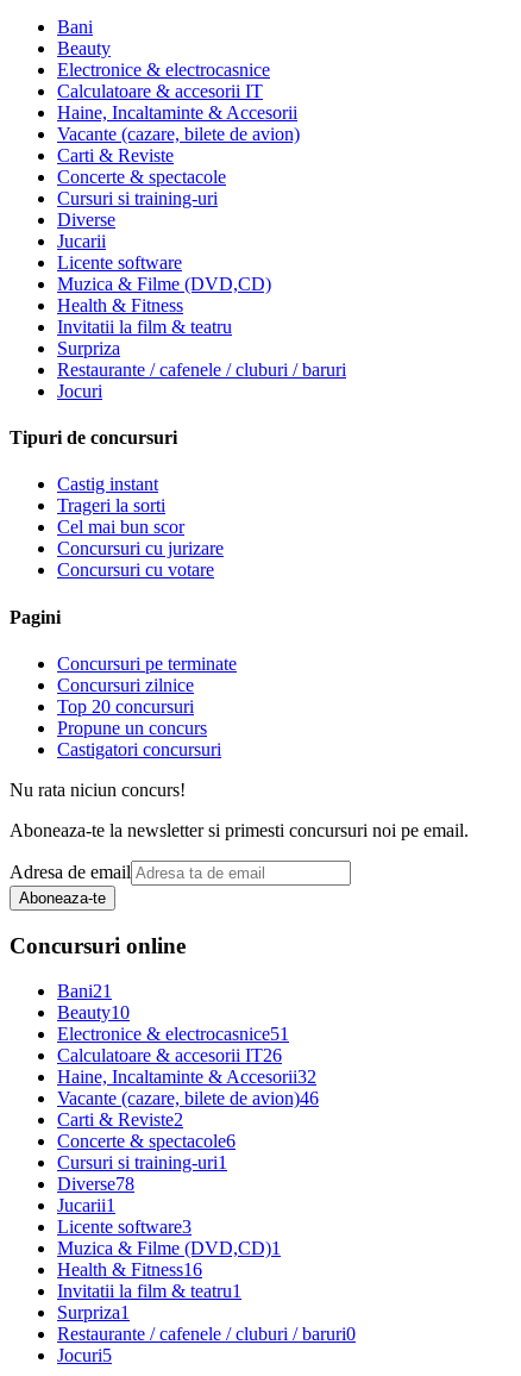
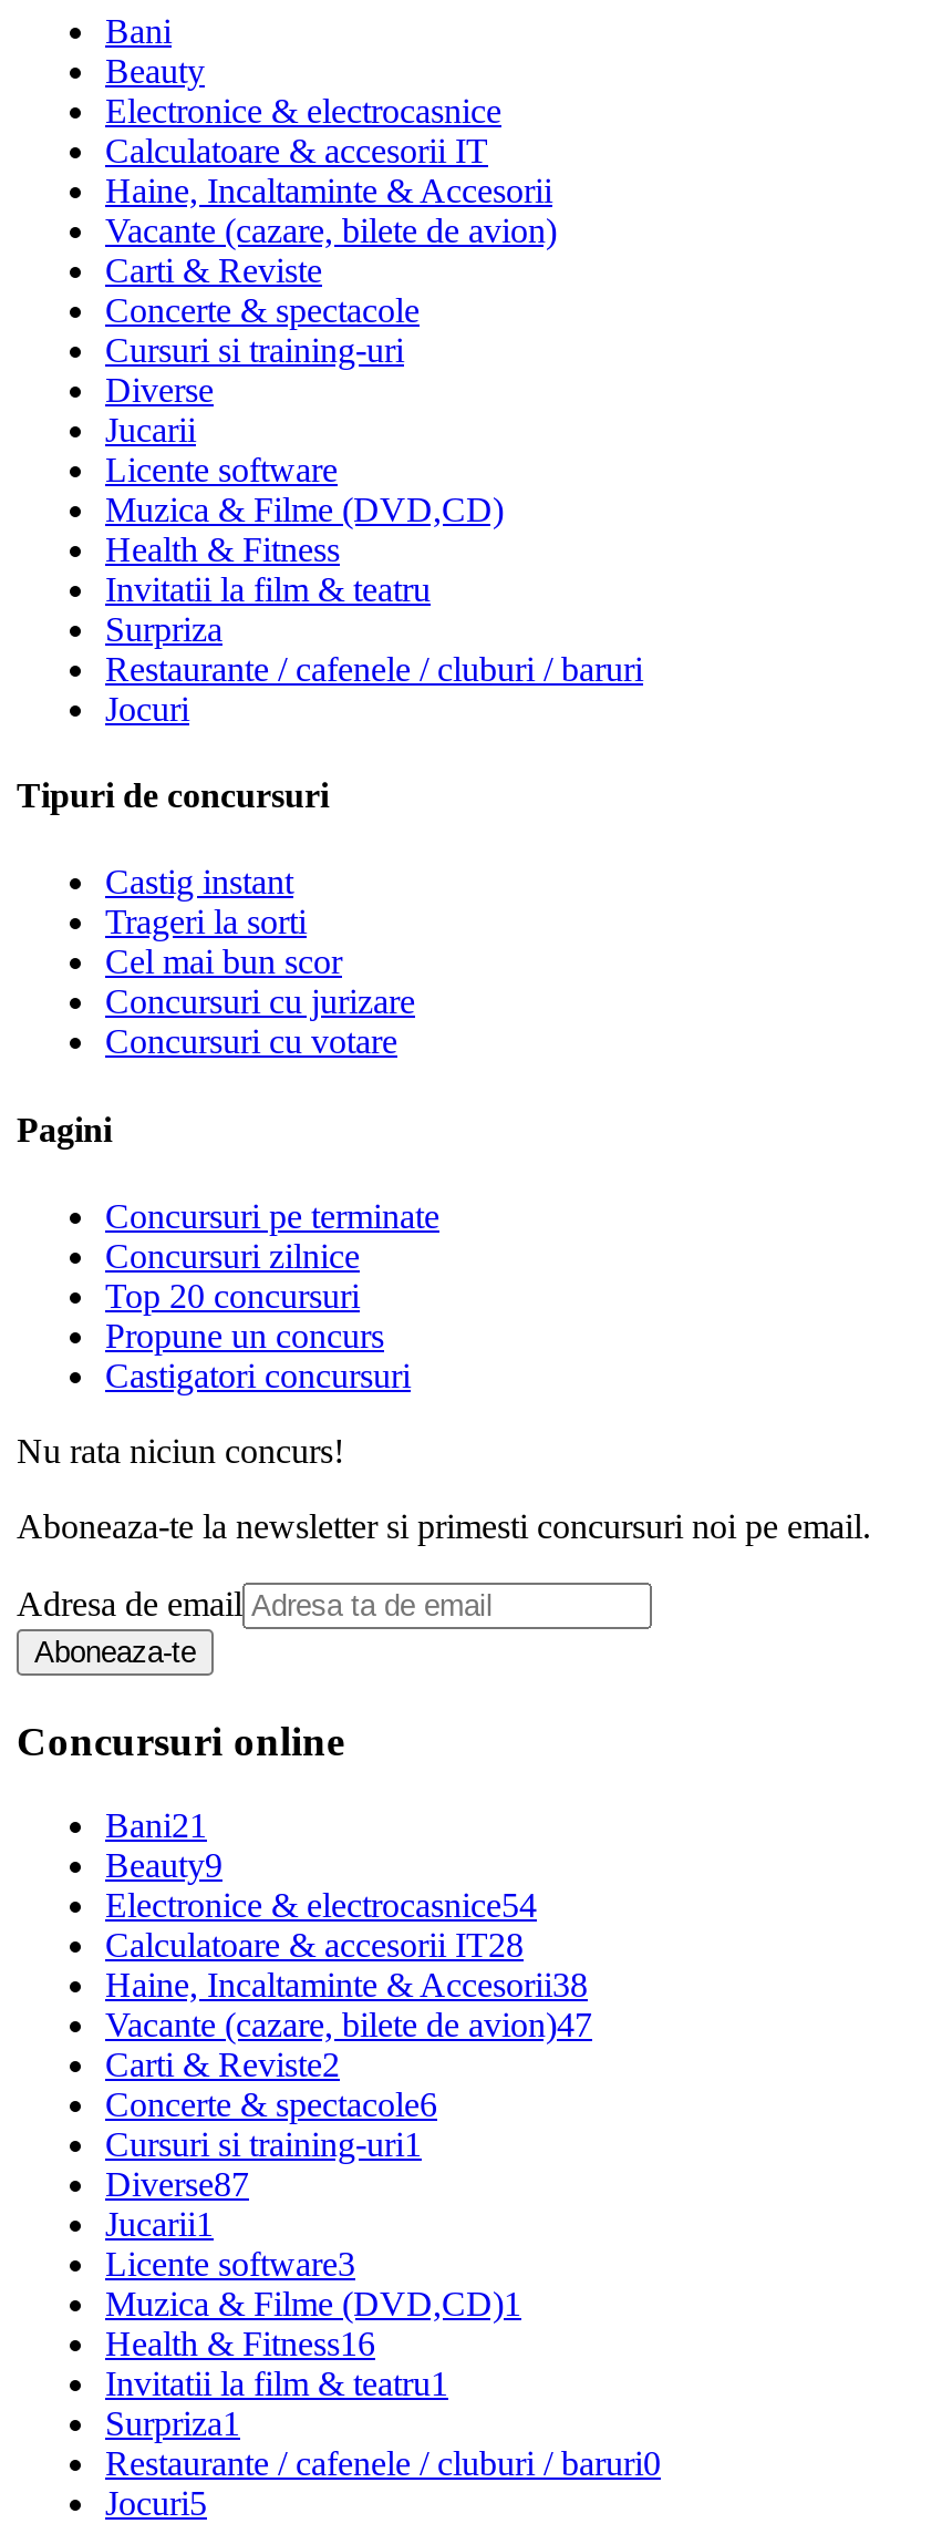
- Beauty10
+ Beauty9

- Electronice & electrocasnice51
+ Electronice & electrocasnice54

- Calculatoare & accesorii IT26
+ Calculatoare & accesorii IT28

- Haine, Incaltaminte & Accesorii32
+ Haine, Incaltaminte & Accesorii38

- Vacante (cazare, bilete de avion)46
+ Vacante (cazare, bilete de avion)47

- Diverse78
+ Diverse87
